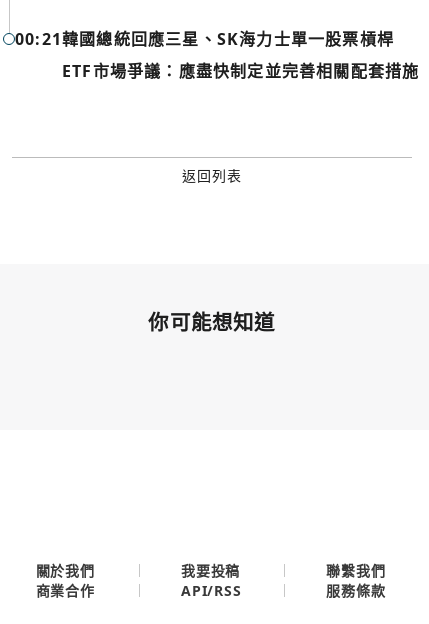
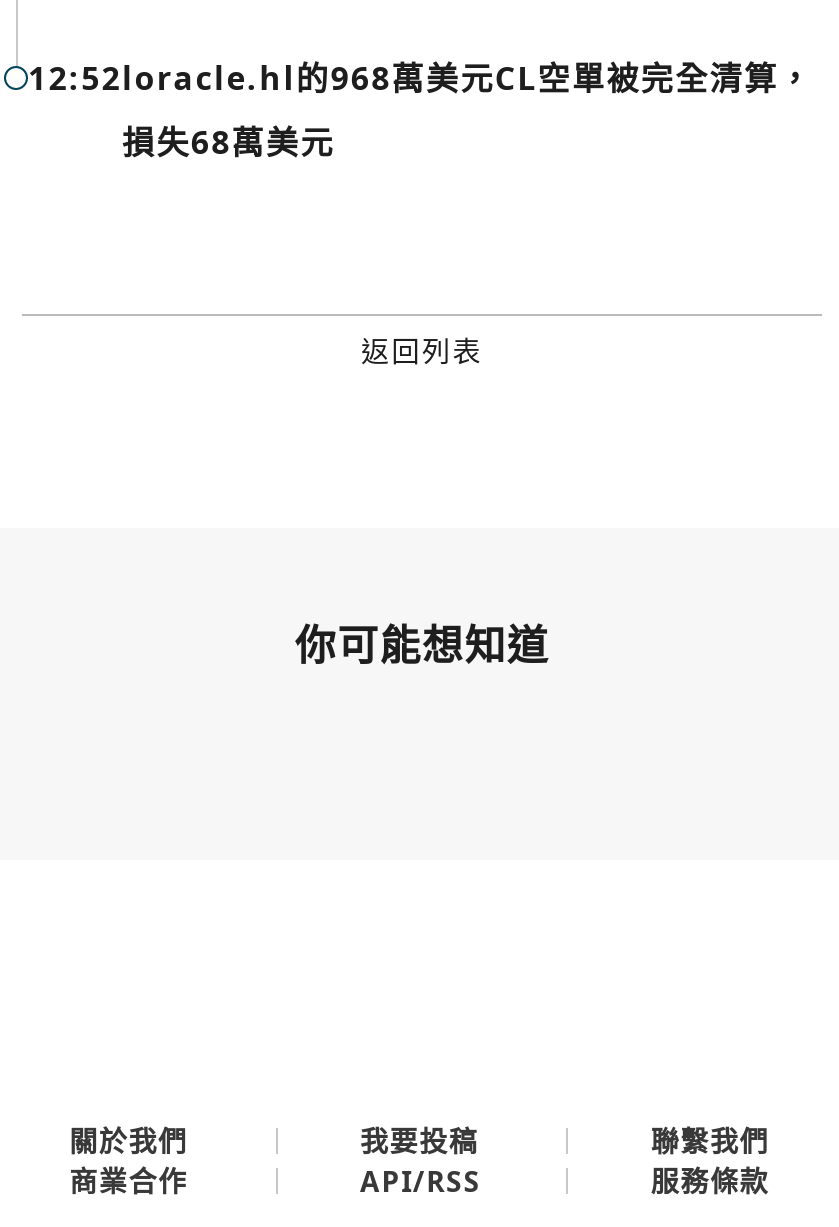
- 00:21韓國總統回應三星、SK海力士單一股票槓桿
+ 12:52loracle.hl的968萬美元CL空單被完全清算，

- ETF市場爭議：應盡快制定並完善相關配套措施
+ 損失68萬美元
